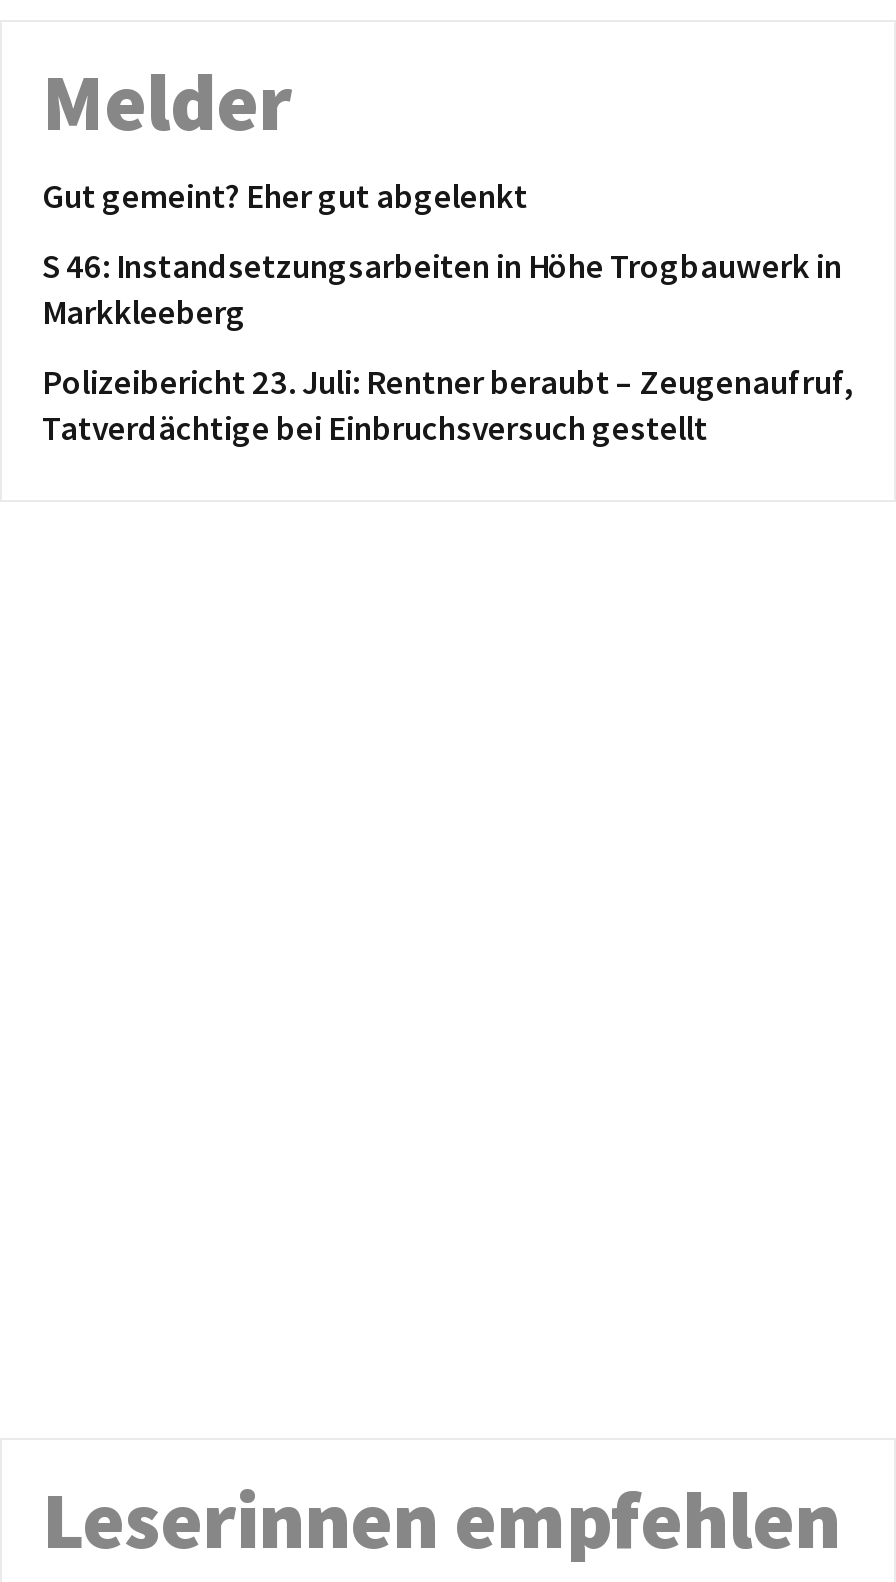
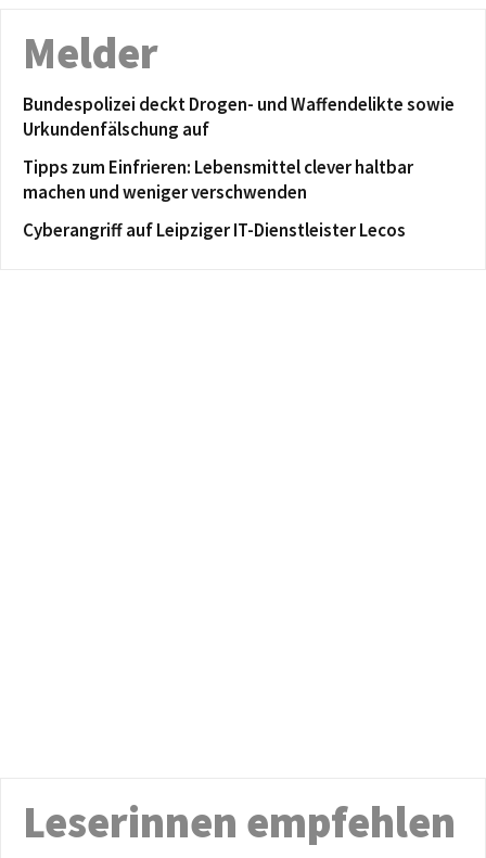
- Gut gemeint? Eher gut abgelenkt
+ Bundespolizei deckt Drogen- und Waffendelikte sowie
+ Urkundenfälschung auf

- S 46: Instandsetzungsarbeiten in Höhe Trogbauwerk in
- Markkleeberg
+ Tipps zum Einfrieren: Lebensmittel clever haltbar
+ machen und weniger verschwenden

- Polizeibericht 23. Juli: Rentner beraubt – Zeugenaufruf,
- Tatverdächtige bei Einbruchsversuch gestellt
+ Cyberangriff auf Leipziger IT-Dienstleister Lecos
